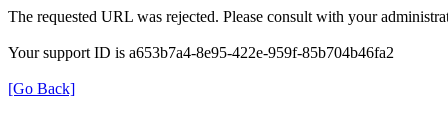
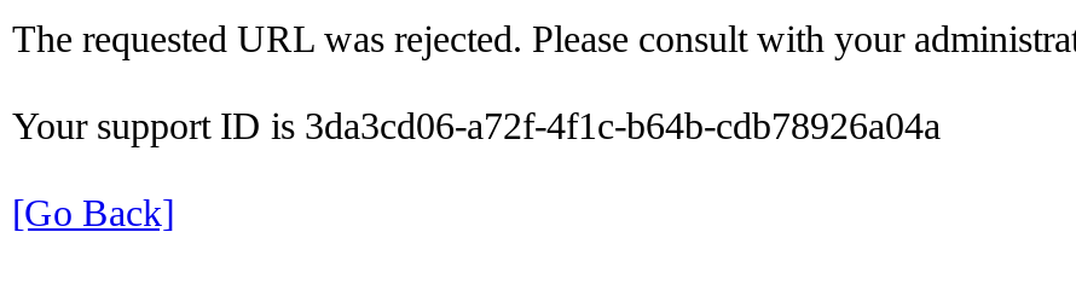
- Your support ID is a653b7a4-8e95-422e-959f-85b704b46fa2
+ Your support ID is 3da3cd06-a72f-4f1c-b64b-cdb78926a04a
